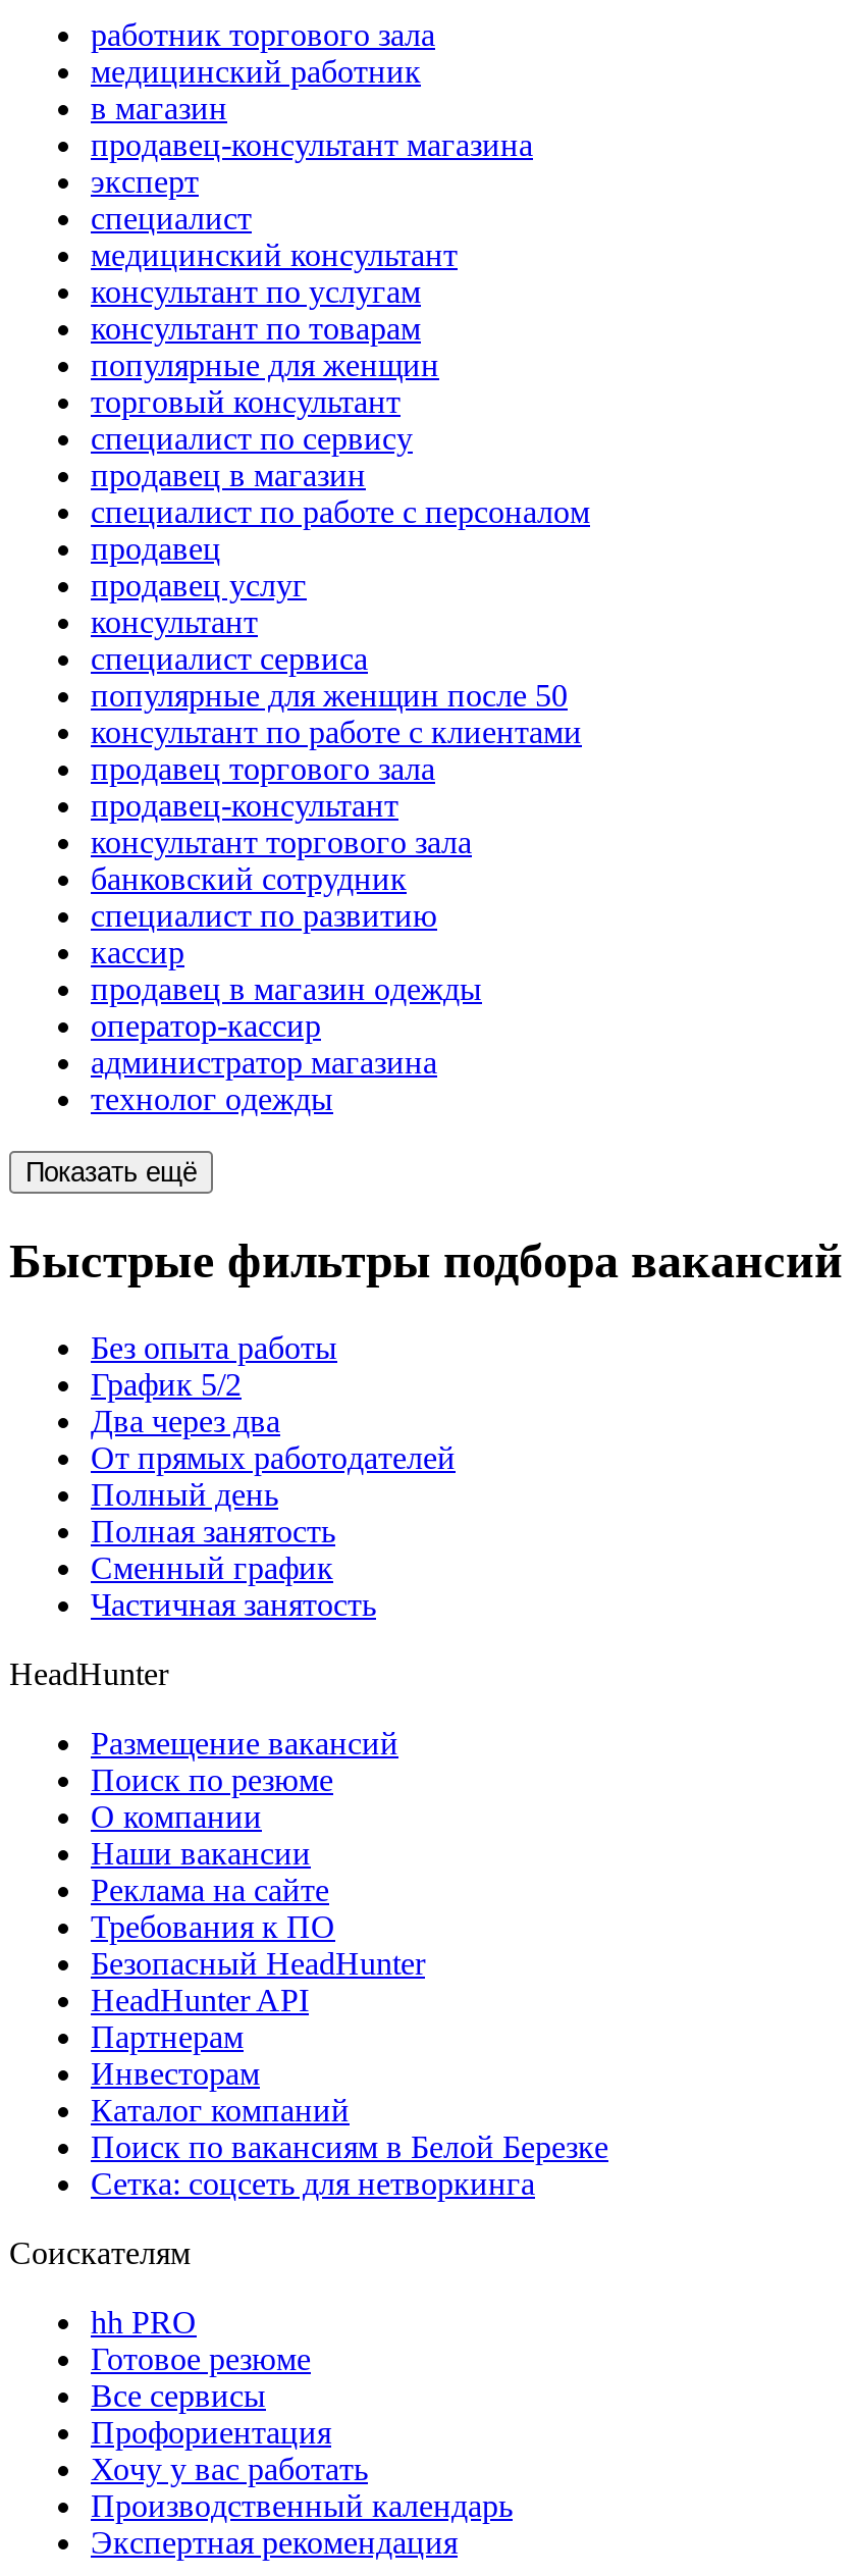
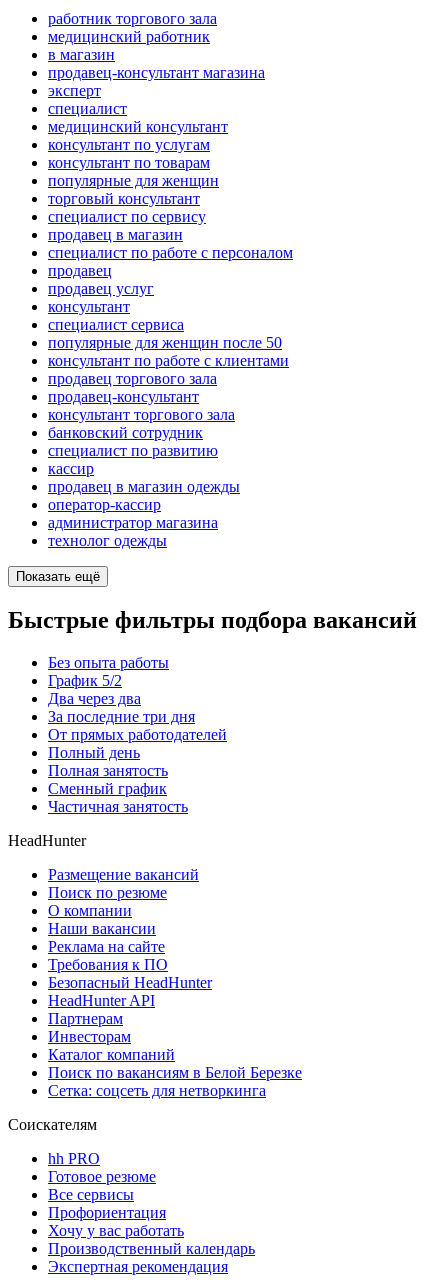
+ За последние три дня
